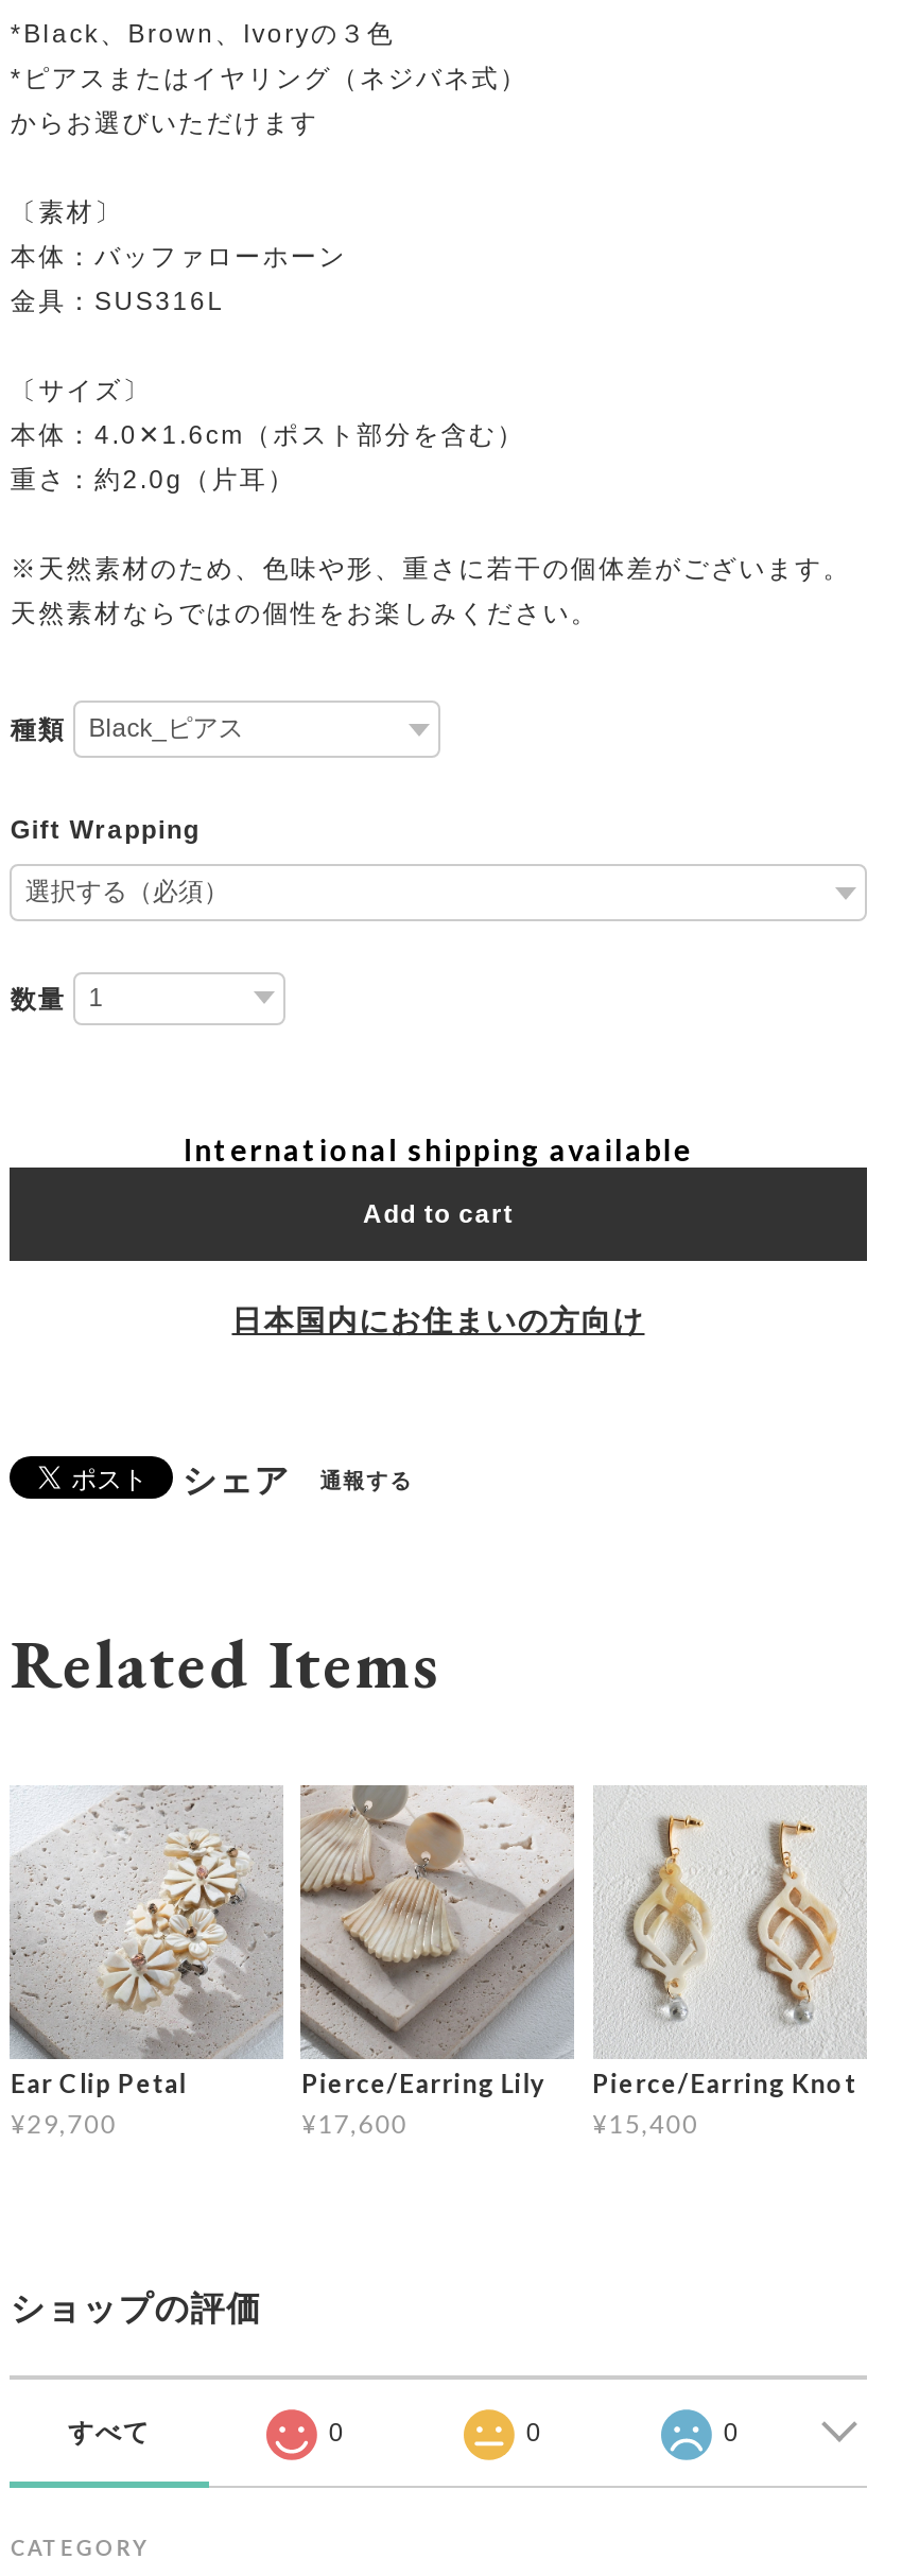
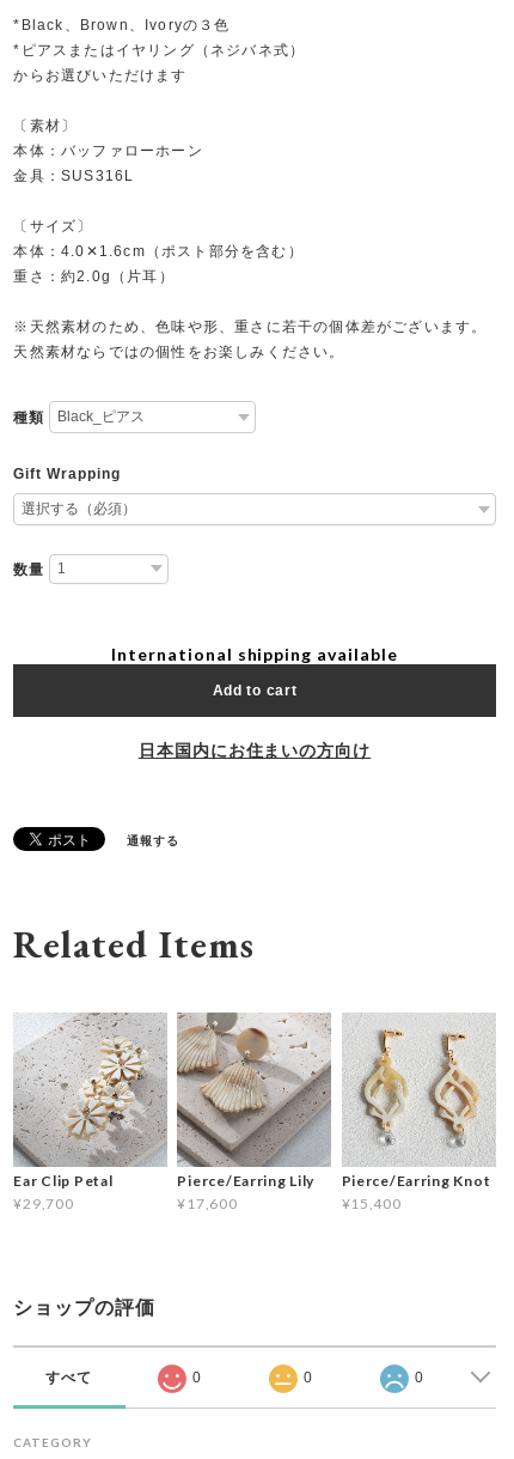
- シェア
